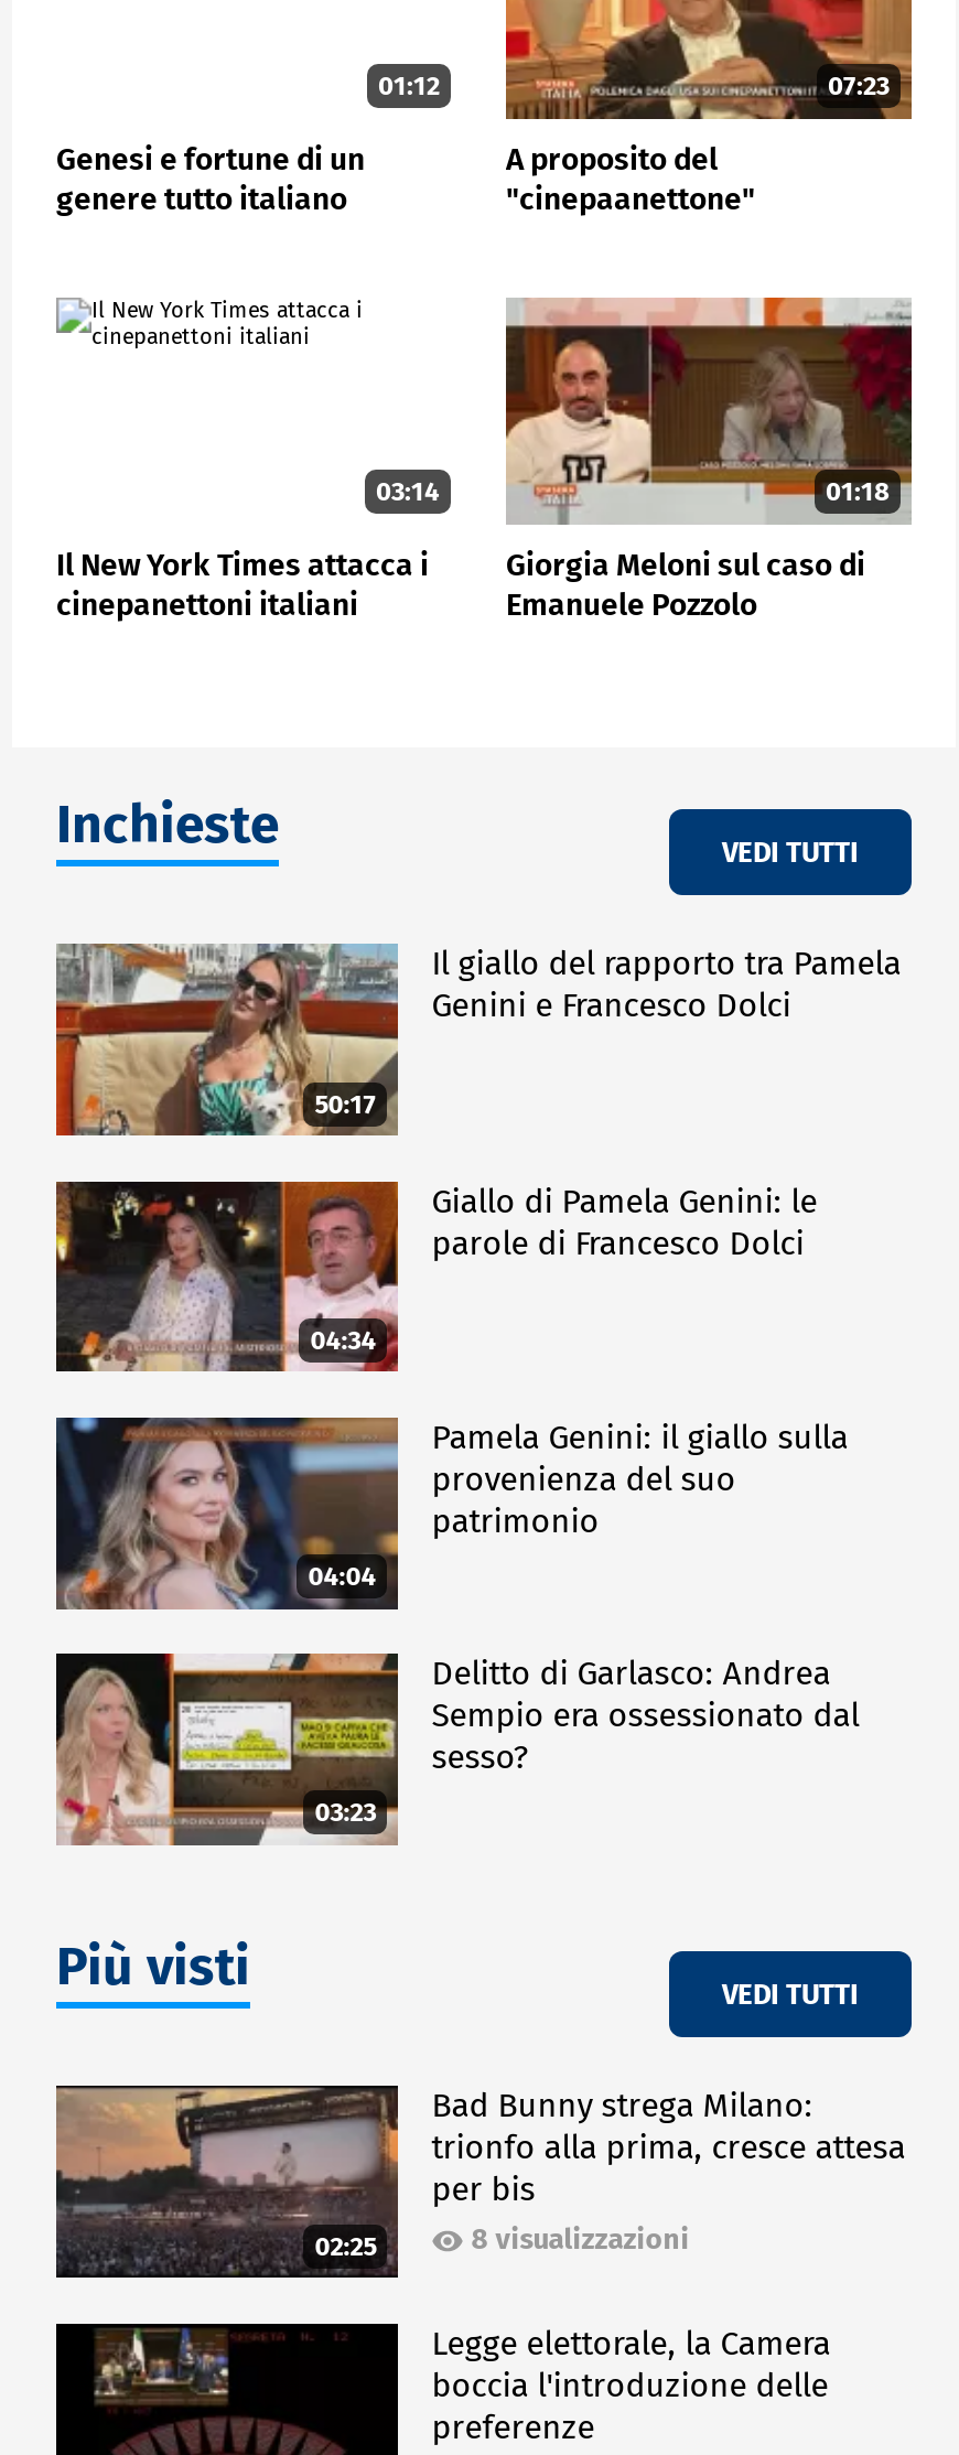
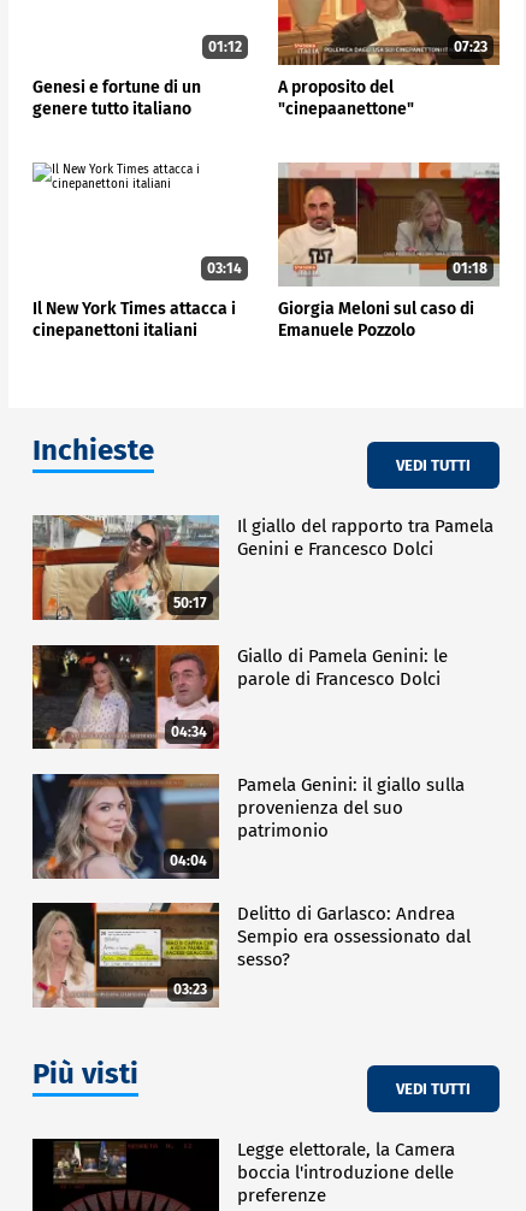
- [image]
- 02:25

- Bad Bunny strega Milano:
- trionfo alla prima, cresce attesa
- per bis
- 8 visualizzazioni
